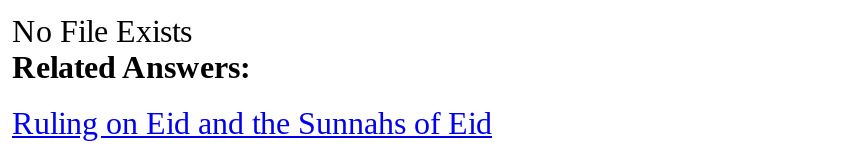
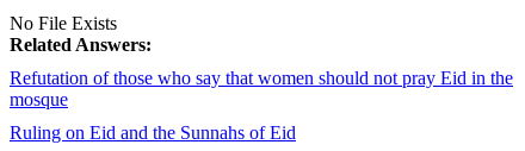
+ Refutation of those who say that women should not pray Eid in the
+ mosque
